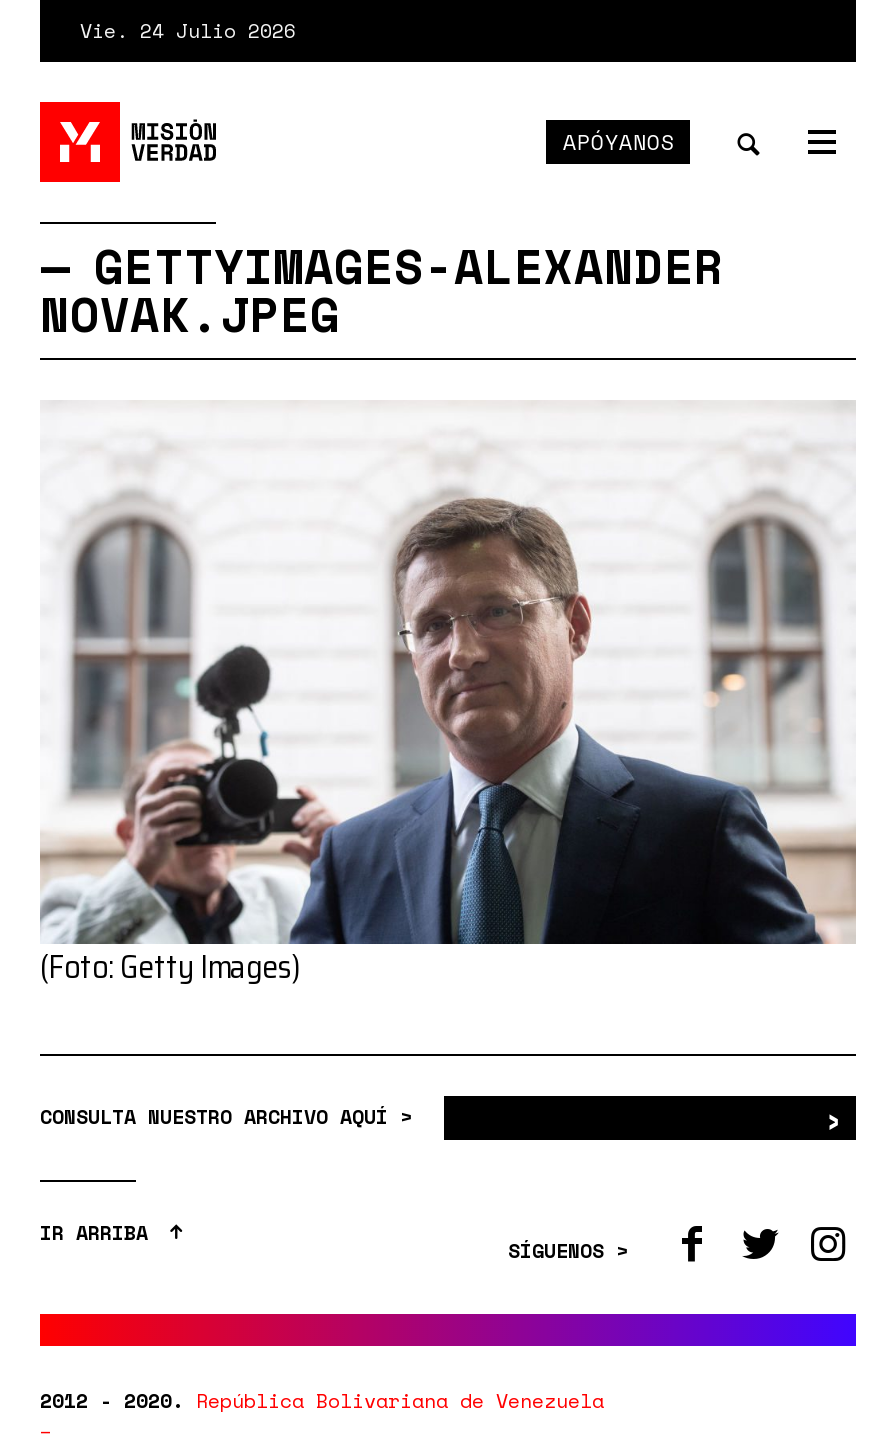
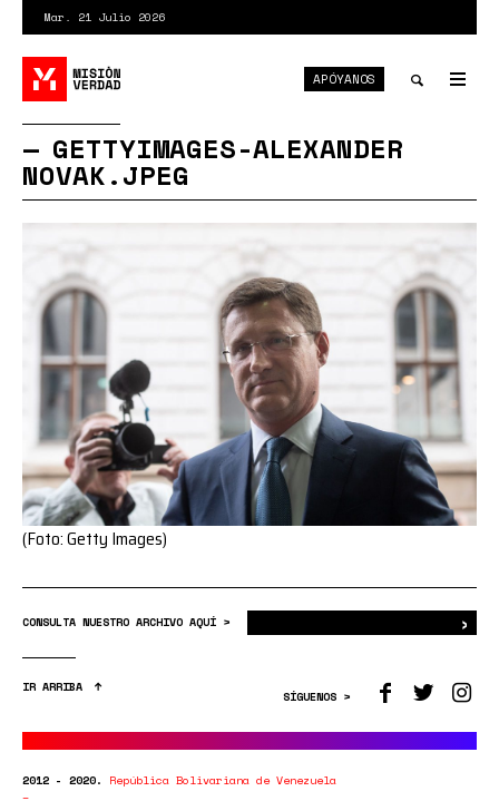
- Vie. 24 Julio 2026
+ Mar. 21 Julio 2026
